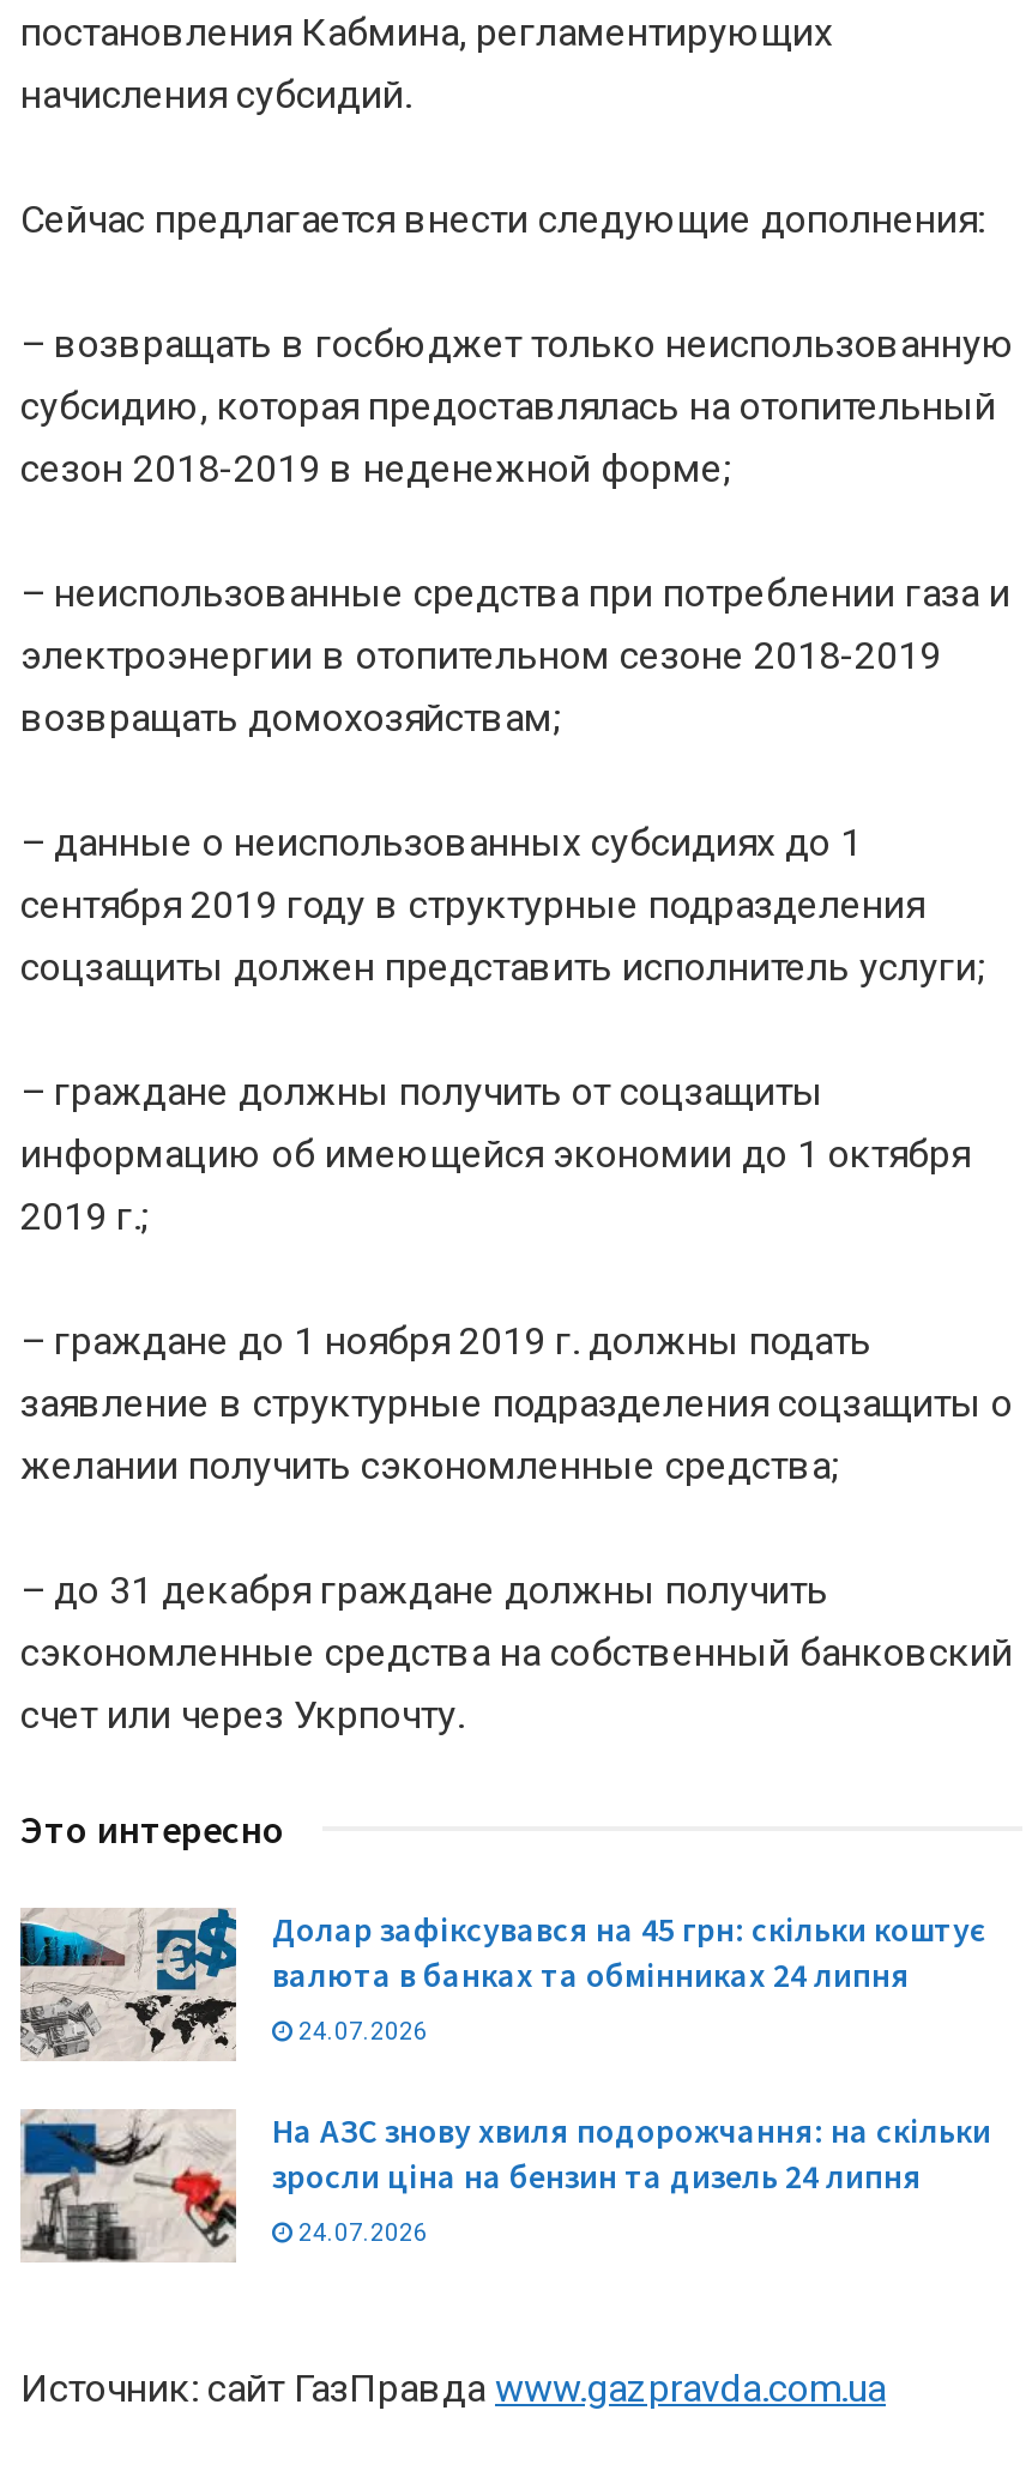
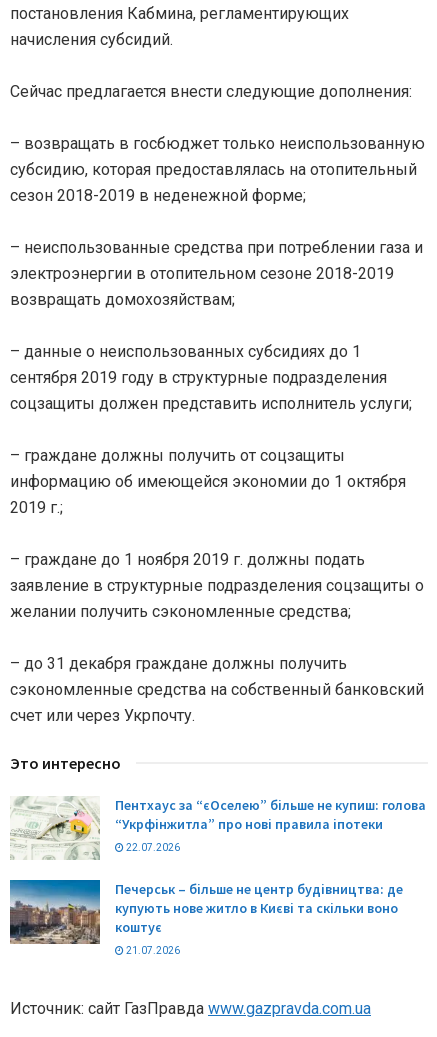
- [image]
- Долар зафіксувався на 45 грн: скільки коштує
- валюта в банках та обмінниках 24 липня
+ [image]
+ Пентхаус за “єОселею” більше не купиш: голова
+ “Укрфінжитла” про нові правила іпотеки

- 24.07.2026
+ 22.07.2026

- [image]
- На АЗС знову хвиля подорожчання: на скільки
- зросли ціна на бензин та дизель 24 липня
+ [image]
+ Печерськ – більше не центр будівництва: де
+ купують нове житло в Києві та скільки воно
+ коштує

- 24.07.2026
+ 21.07.2026
